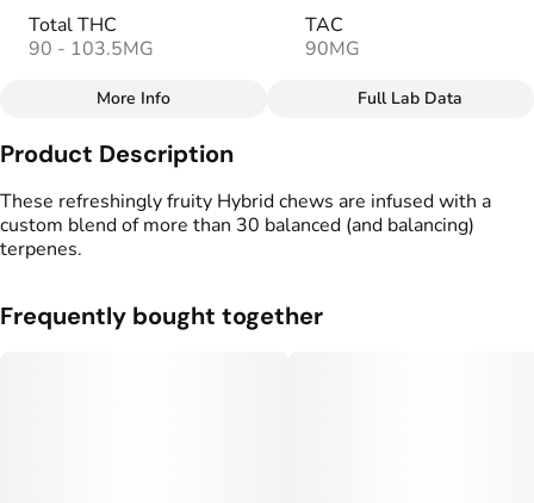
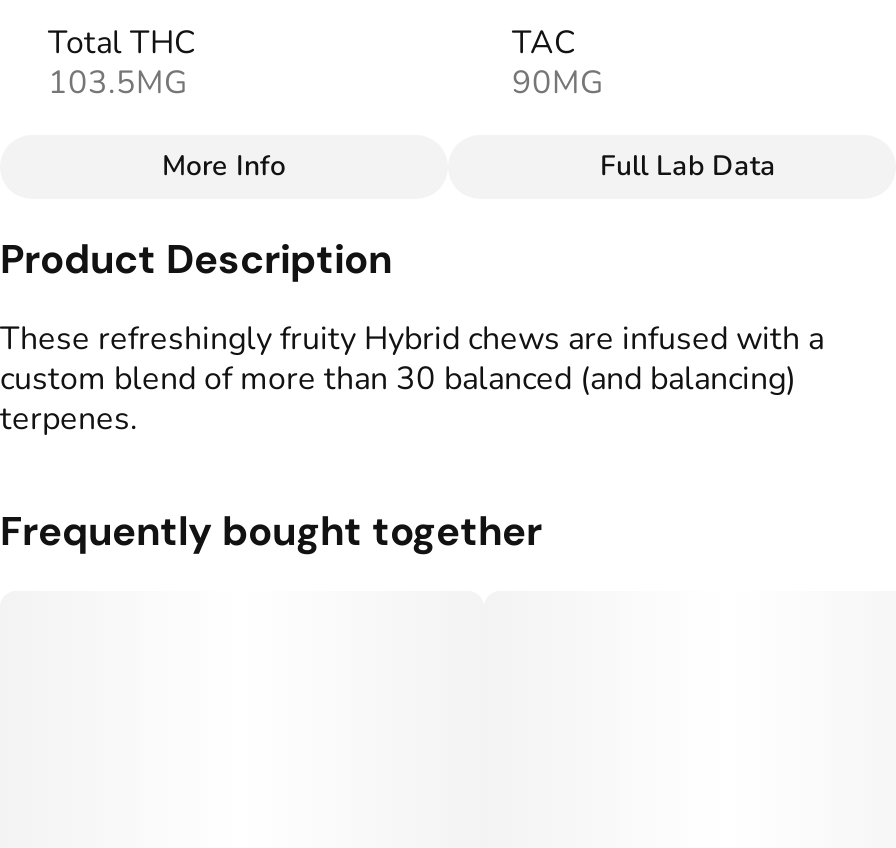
- 90 - 103.5MG
+ 103.5MG
